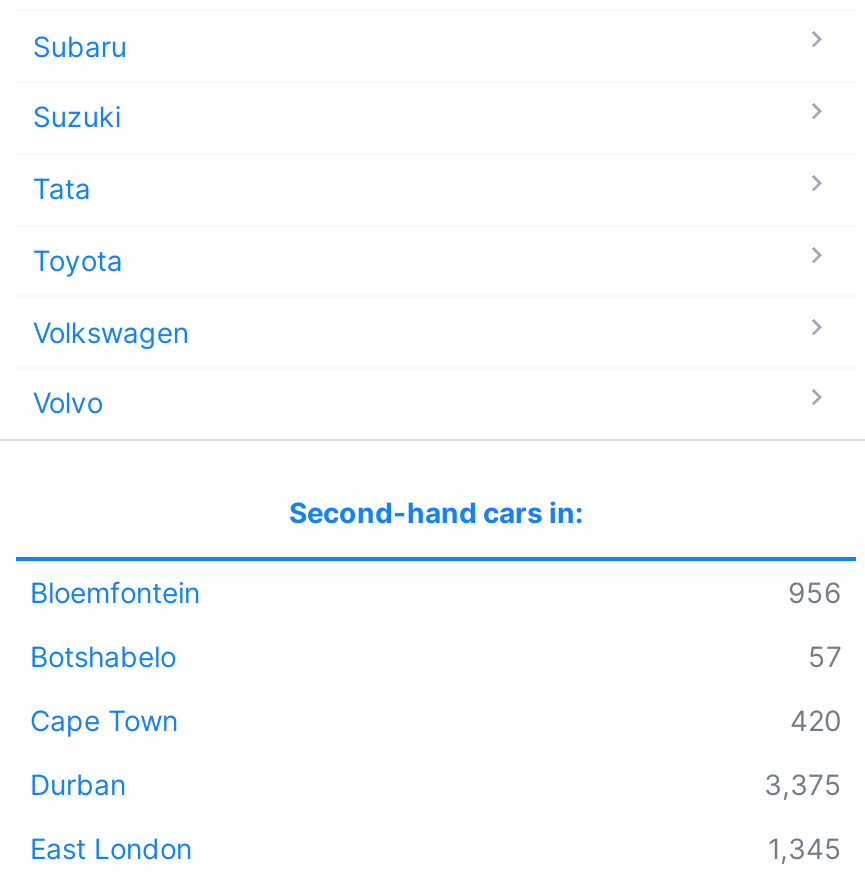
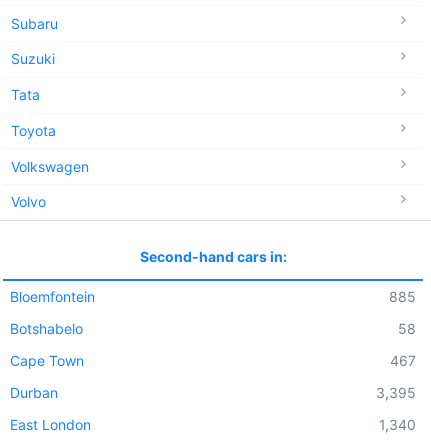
- 956
+ 885

- 57
+ 58

- 420
+ 467

- 3,375
+ 3,395

- 1,345
+ 1,340
